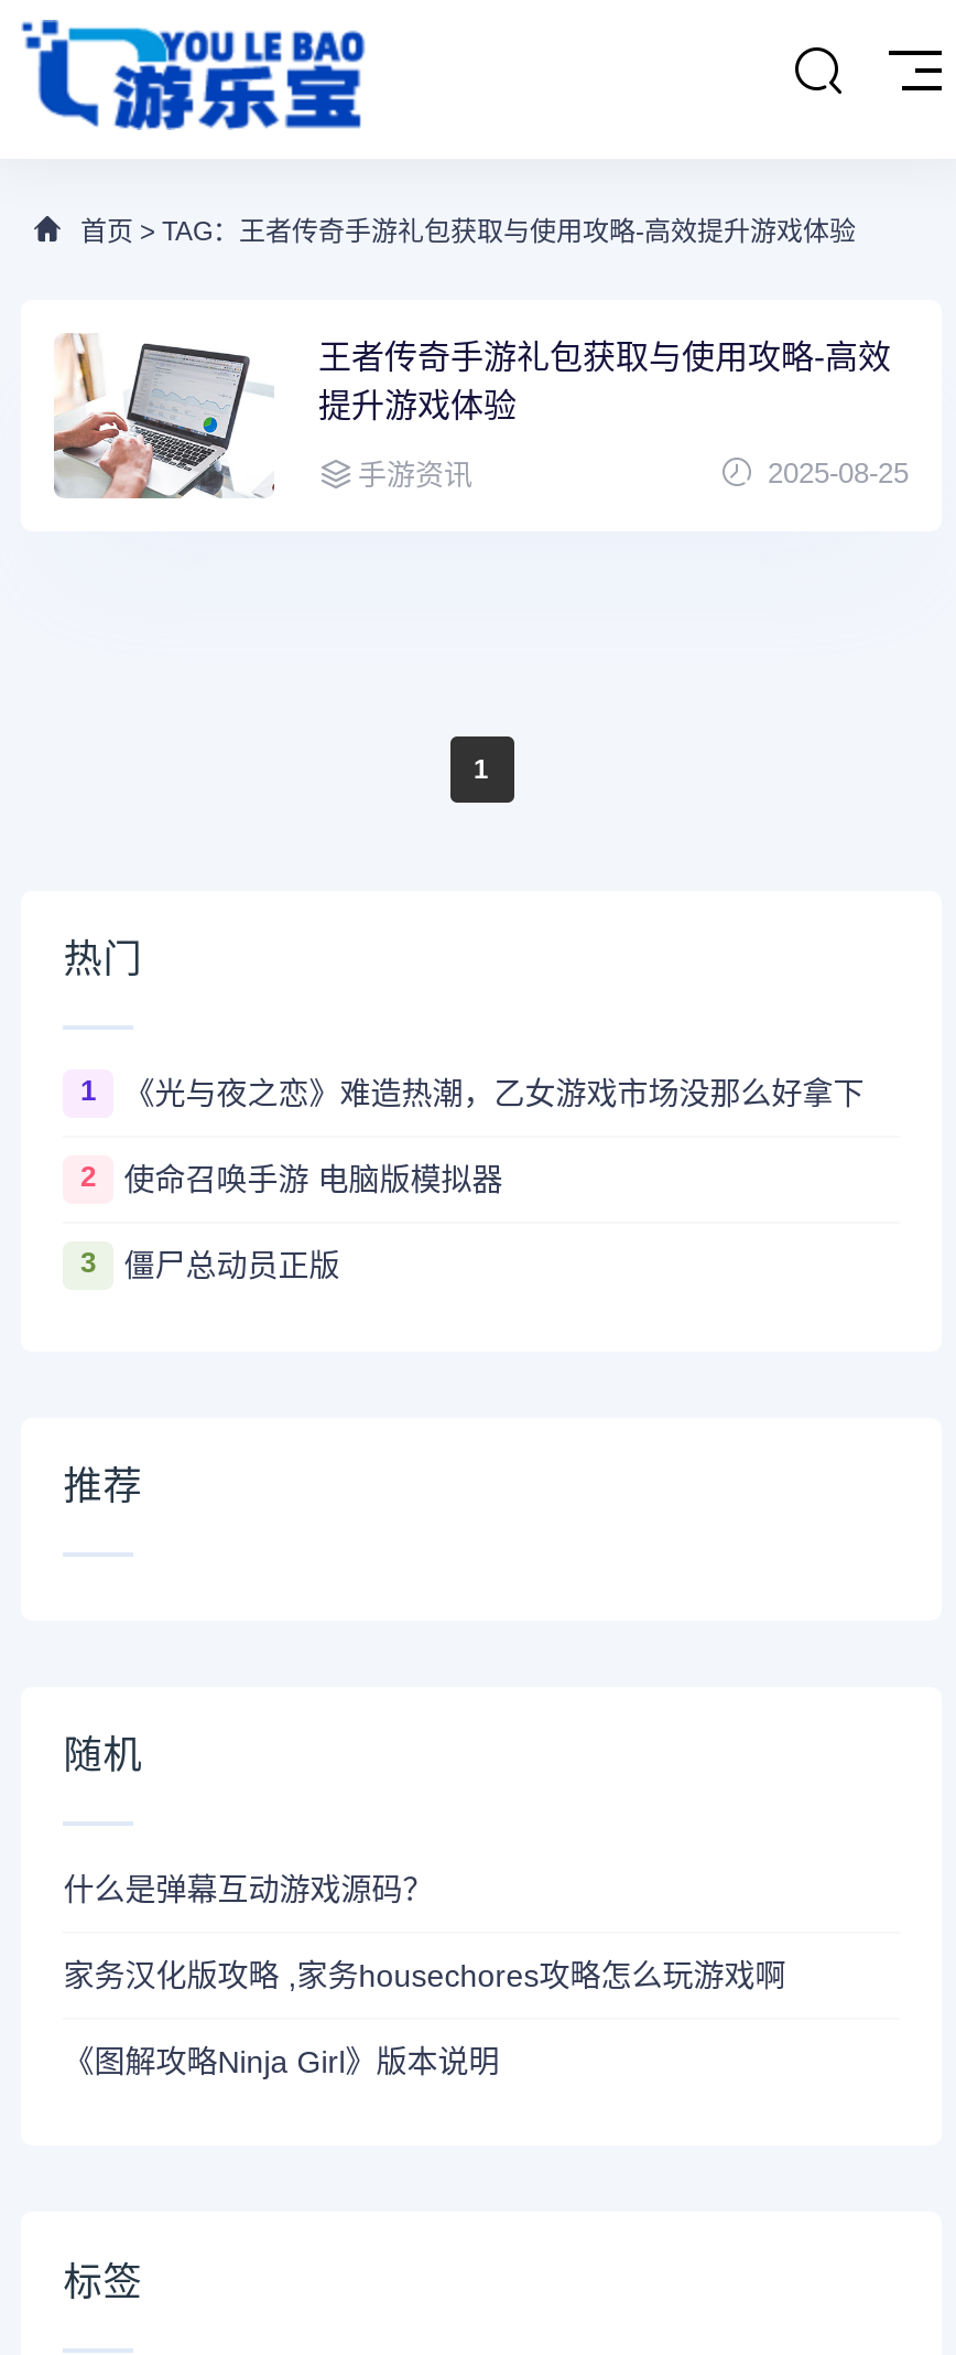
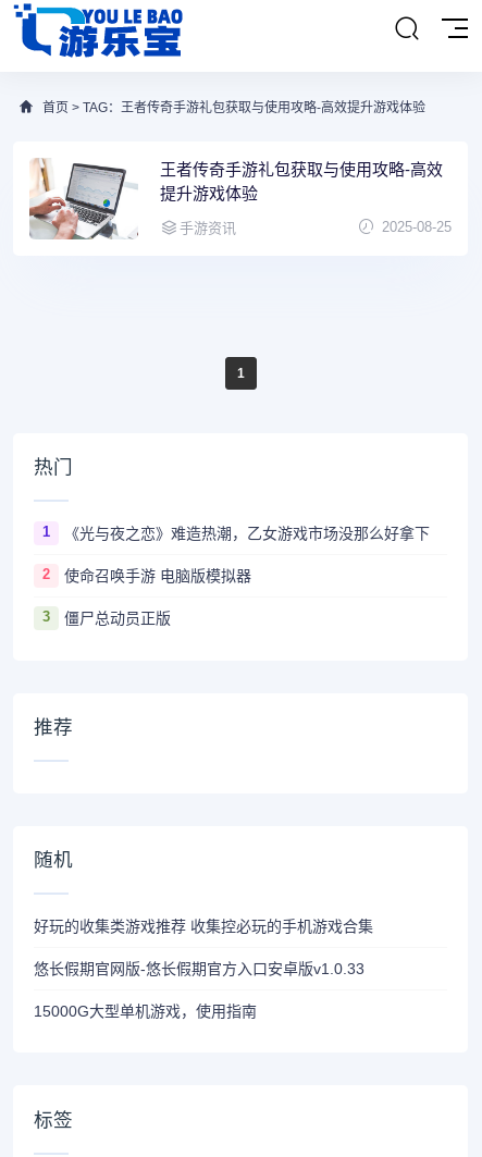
- 什么是弹幕互动游戏源码？
+ 好玩的收集类游戏推荐 收集控必玩的手机游戏合集

- 家务汉化版攻略 ,家务housechores攻略怎么玩游戏啊
+ 悠长假期官网版-悠长假期官方入口安卓版v1.0.33

- 《图解攻略Ninja Girl》版本说明
+ 15000G大型单机游戏，使用指南
